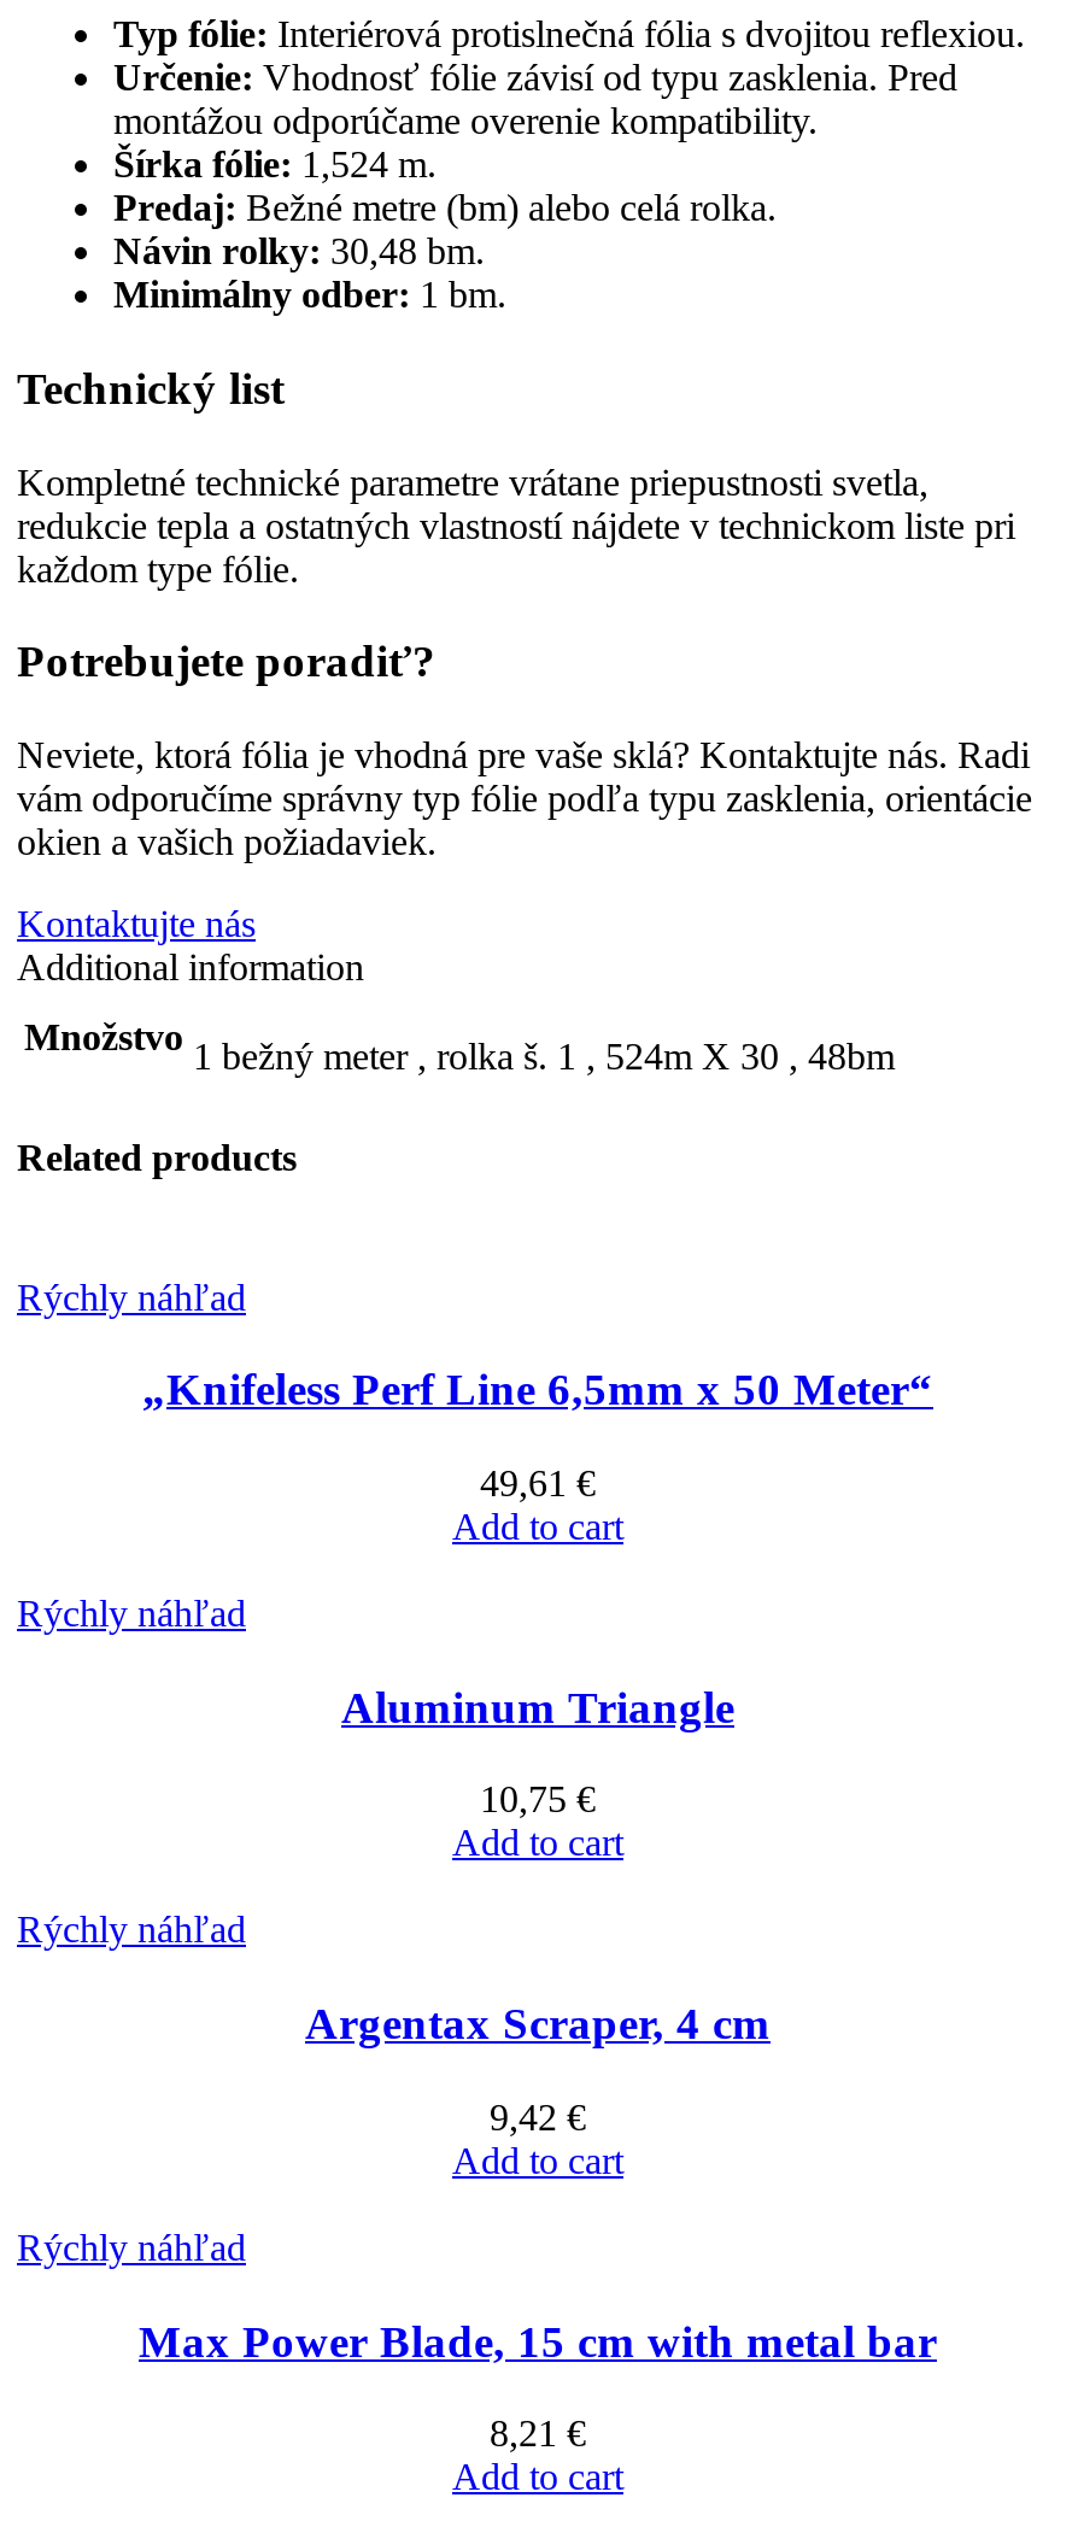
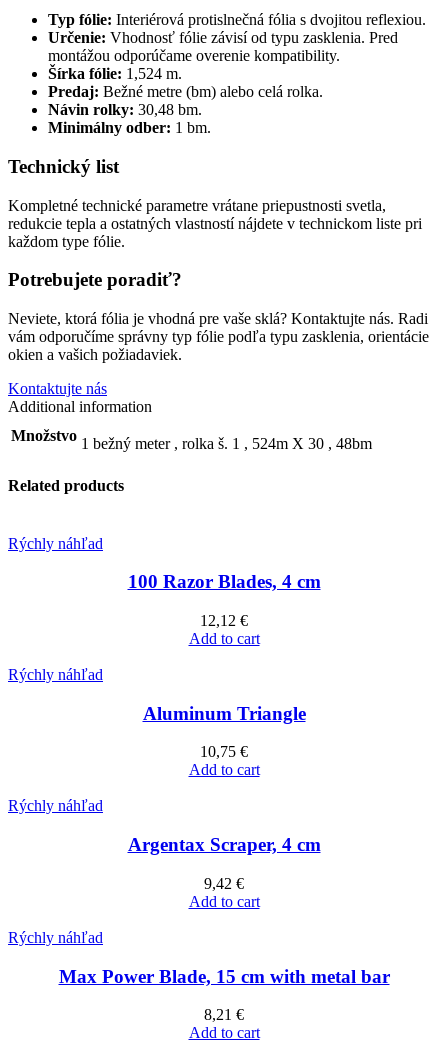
- „Knifeless Perf Line 6,5mm x 50 Meter“
+ 100 Razor Blades, 4 cm

- 49,61 €
+ 12,12 €
